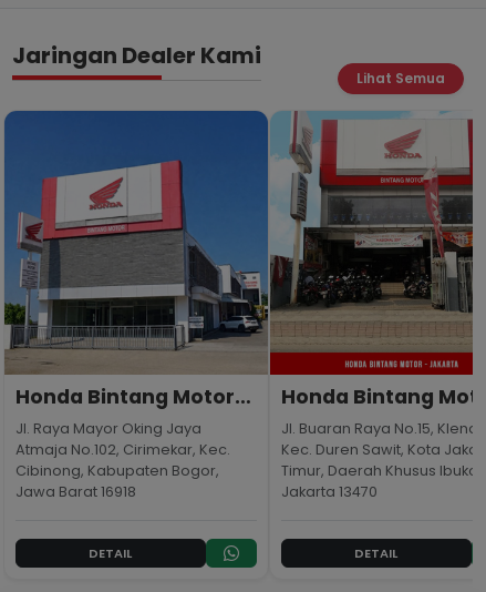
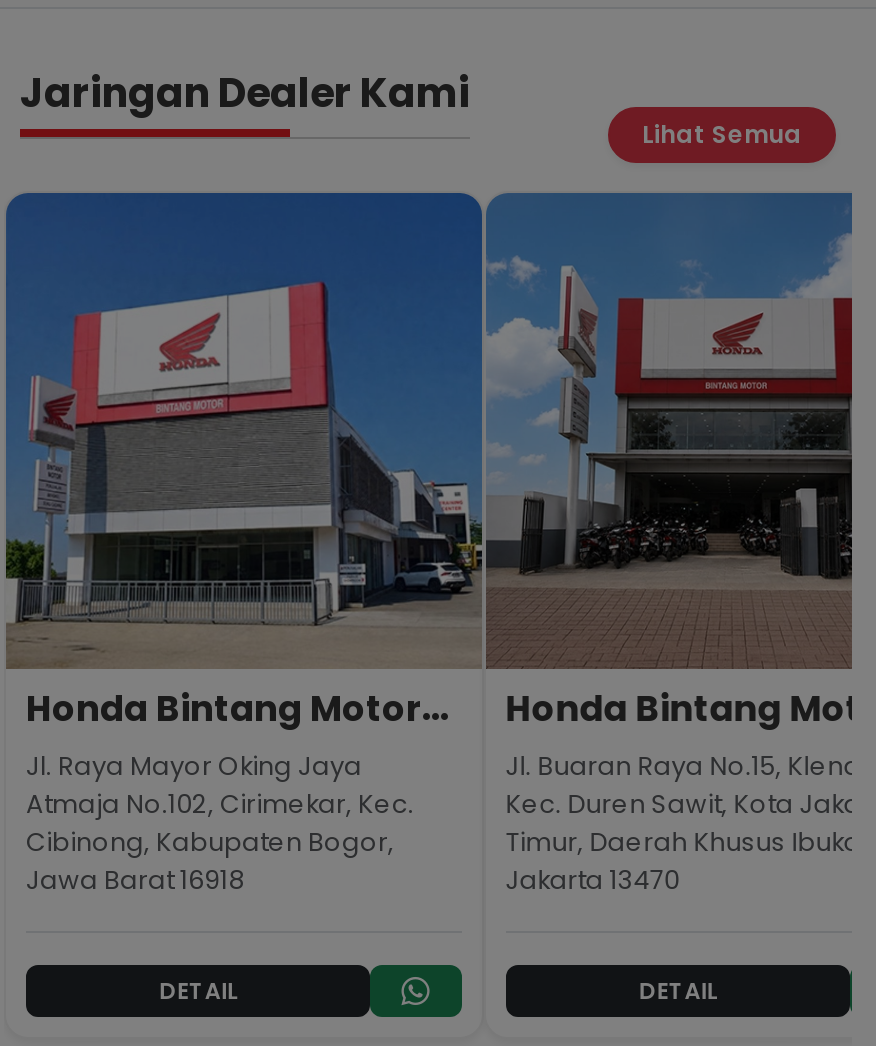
- [image]
+ [image]
